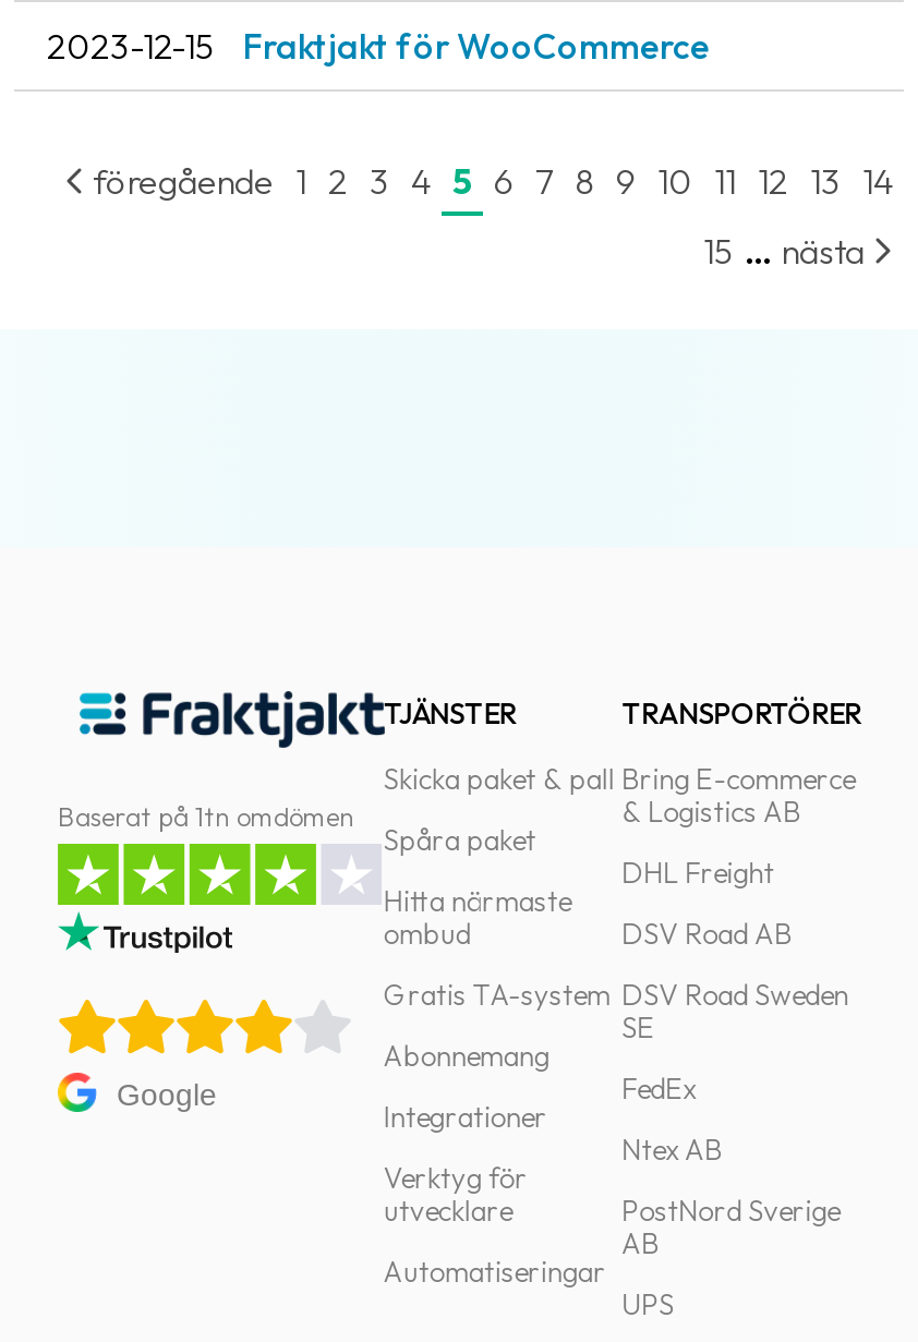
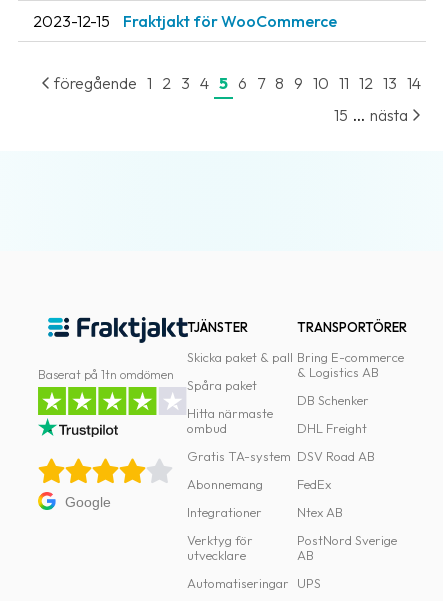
+ DB Schenker

moved down: DHL Freight | DSV Road AB

- DSV Road Sweden
- SE
